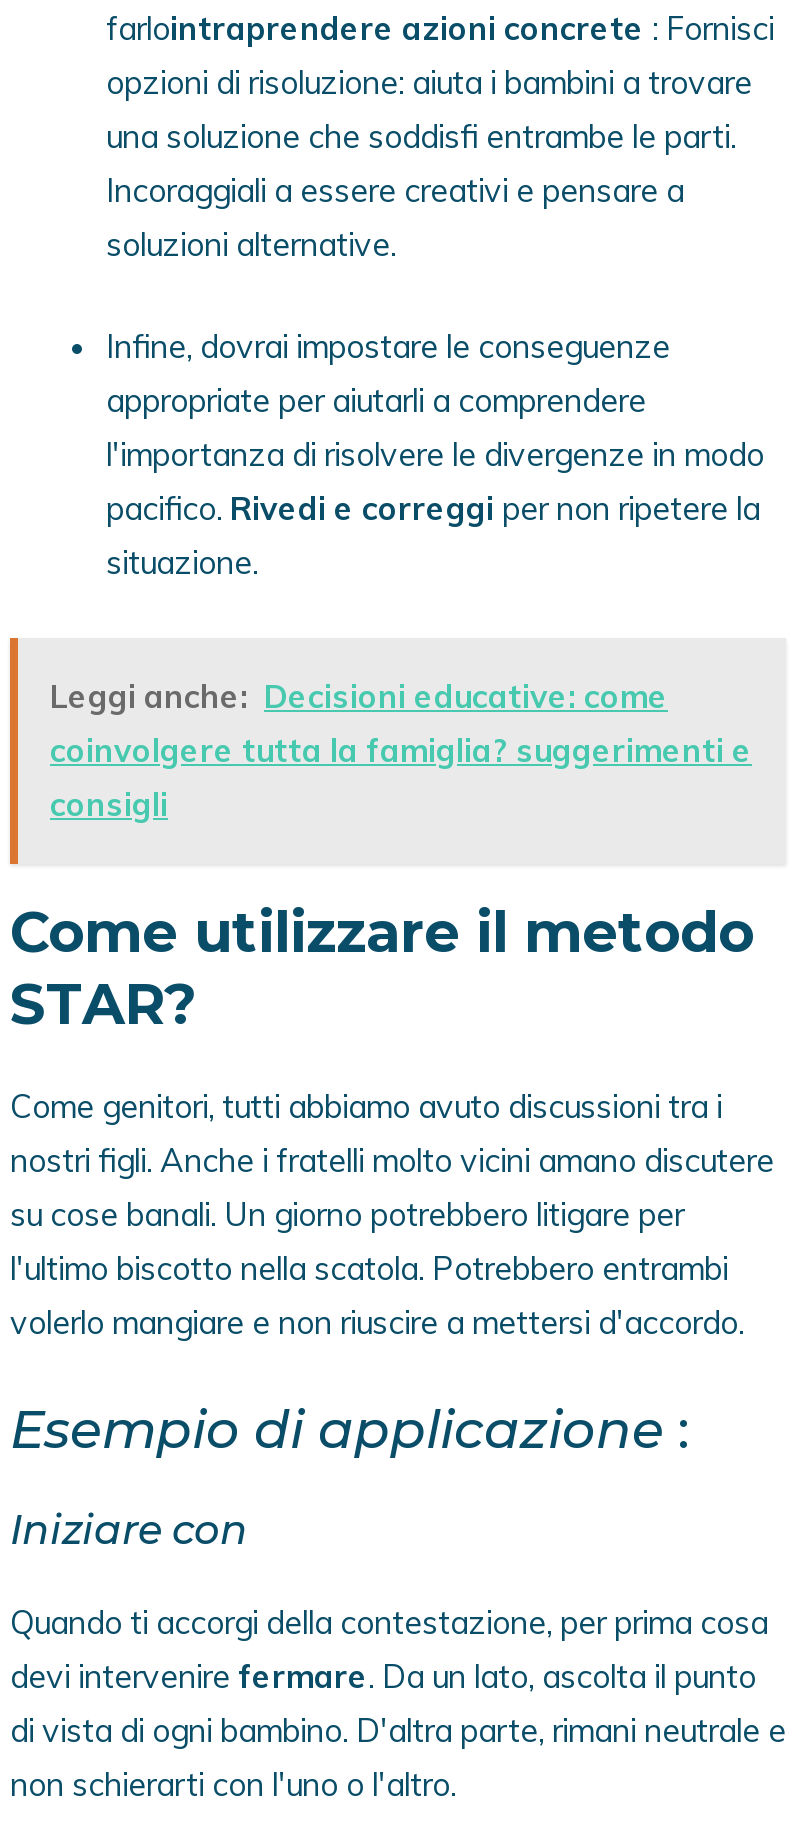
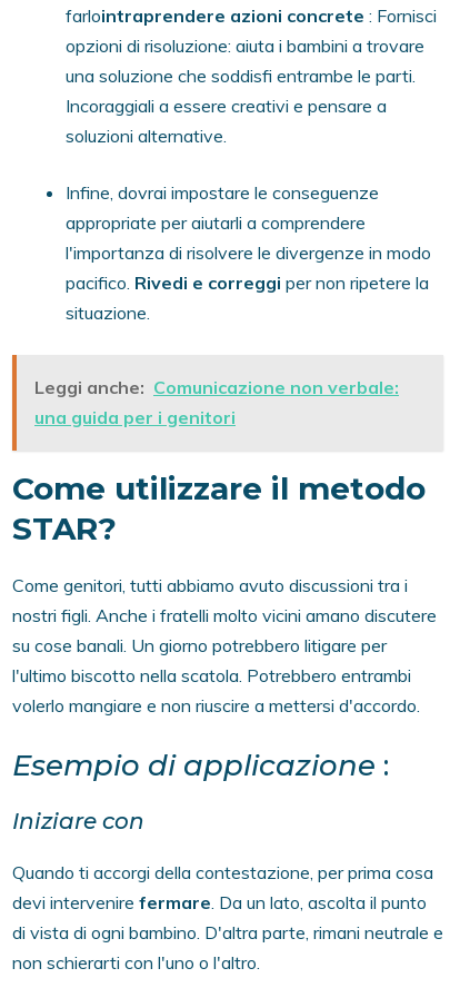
- Leggi anche: Decisioni educative: come
- coinvolgere tutta la famiglia? suggerimenti e
- consigli
+ Leggi anche: Comunicazione non verbale:
+ una guida per i genitori
